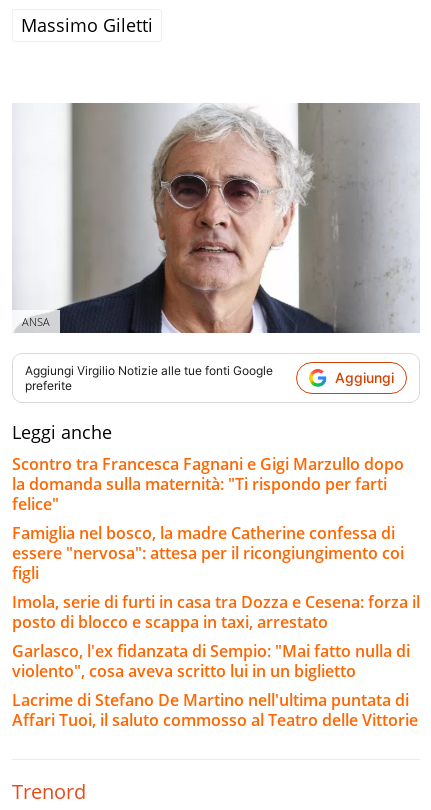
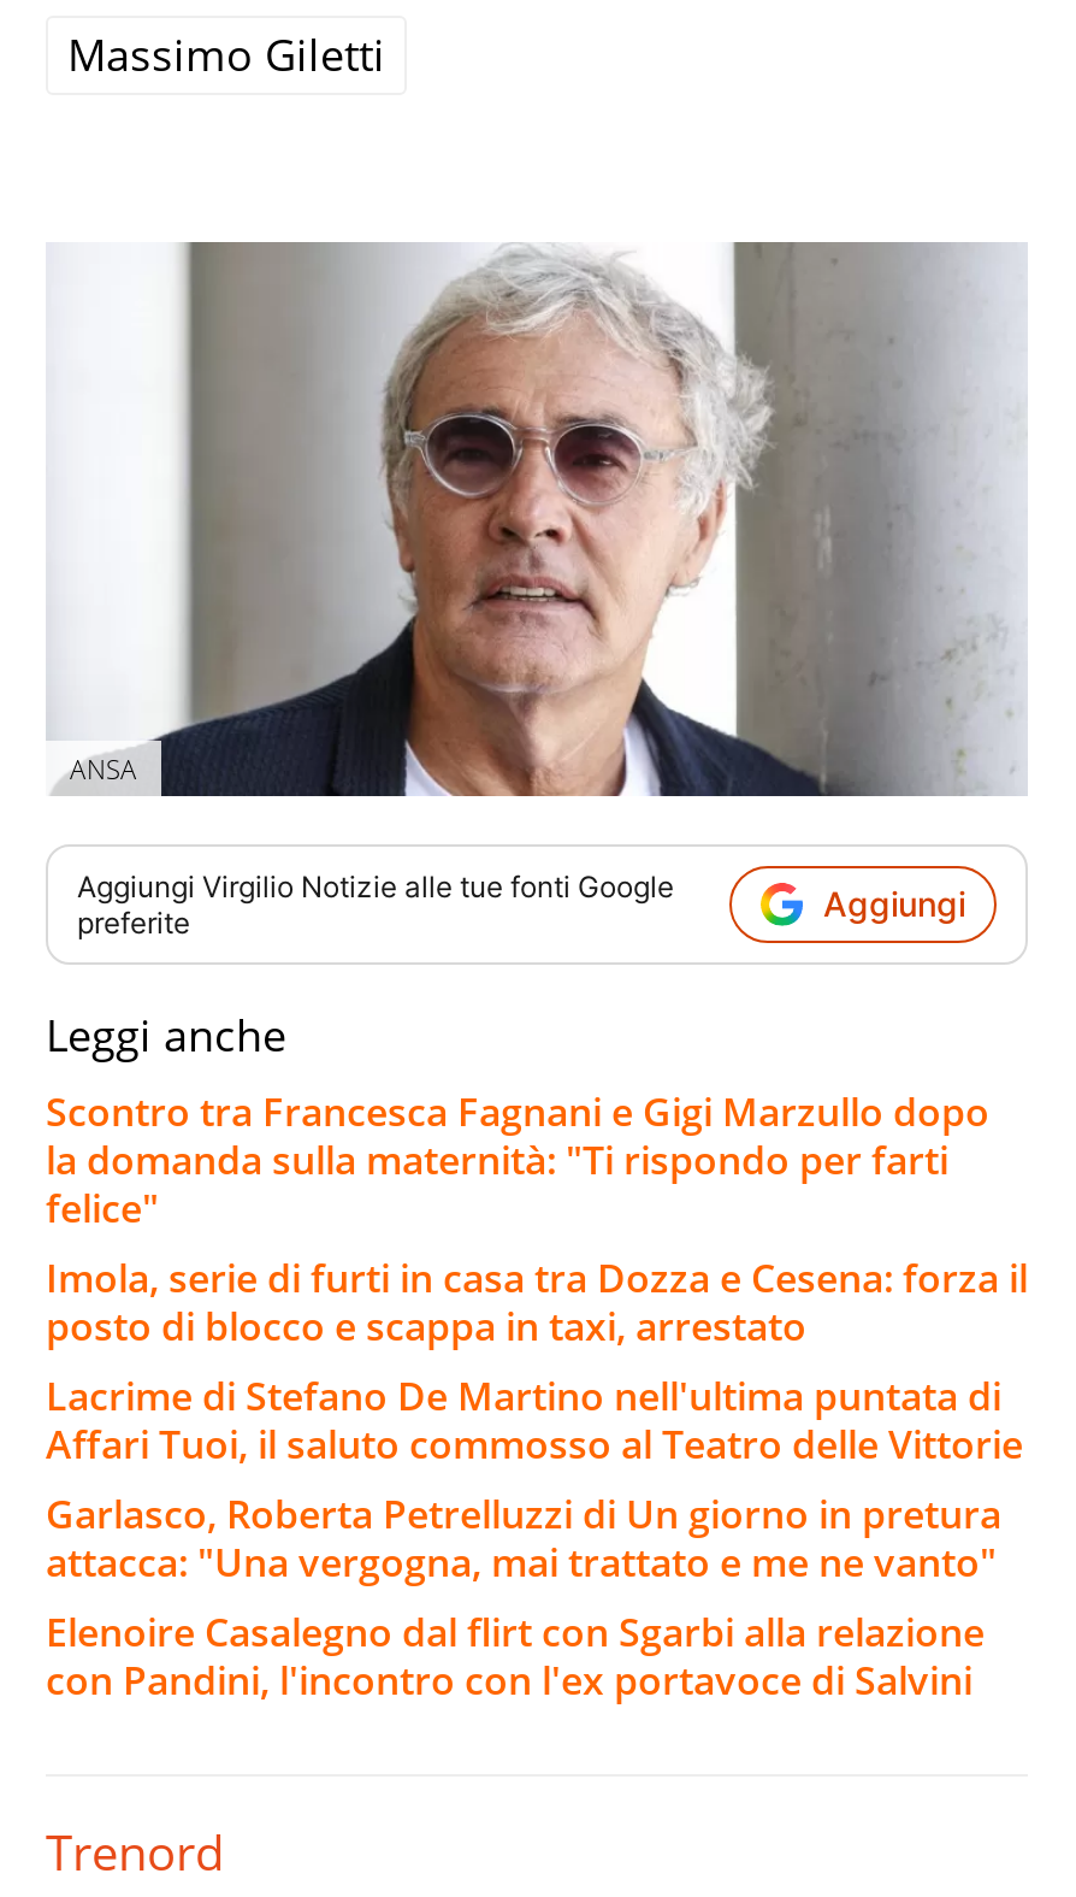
- Famiglia nel bosco, la madre Catherine confessa di
- essere "nervosa": attesa per il ricongiungimento coi
- figli

moved up: Imola, serie di furti in casa tra Dozza e Cesena: forza il | posto di blocco e scappa in taxi, arrestato

- Garlasco, l'ex fidanzata di Sempio: "Mai fatto nulla di
- violento", cosa aveva scritto lui in un biglietto

moved up: Lacrime di Stefano De Martino nell'ultima puntata di | Affari Tuoi, il saluto commosso al Teatro delle Vittorie

+ Garlasco, Roberta Petrelluzzi di Un giorno in pretura
+ attacca: "Una vergogna, mai trattato e me ne vanto"
+ Elenoire Casalegno dal flirt con Sgarbi alla relazione
+ con Pandini, l'incontro con l'ex portavoce di Salvini
